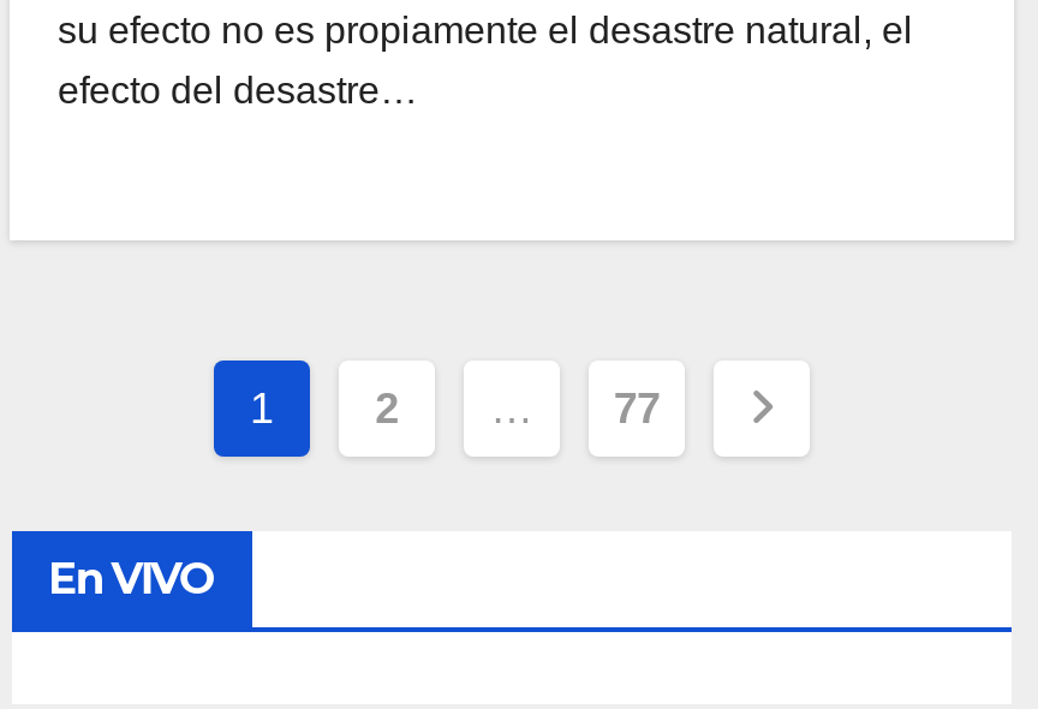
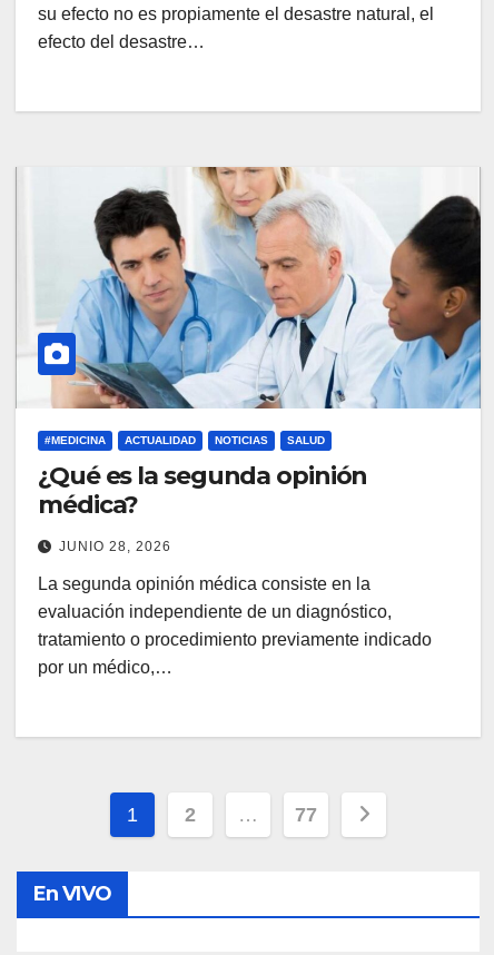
+ [image]
+ #MEDICINA
+ ACTUALIDAD
+ NOTICIAS
+ SALUD
+ ¿Qué es la segunda opinión
+ médica?
+ JUNIO 28, 2026
+ La segunda opinión médica consiste en la
+ evaluación independiente de un diagnóstico,
+ tratamiento o procedimiento previamente indicado
+ por un médico,…
